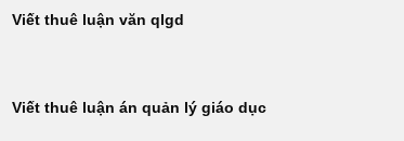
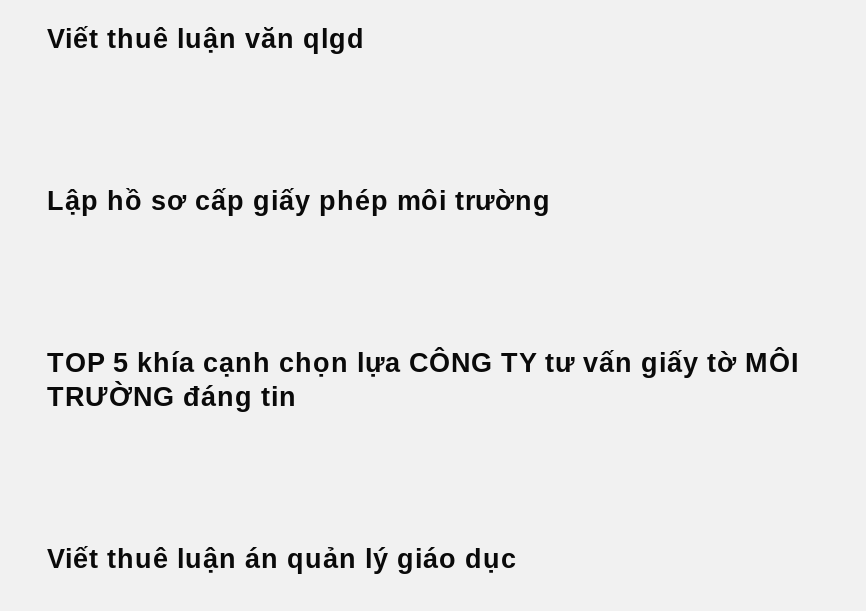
+ Lập hồ sơ cấp giấy phép môi trường

+ TOP 5 khía cạnh chọn lựa CÔNG TY tư vấn giấy tờ MÔI
+ TRƯỜNG đáng tin
